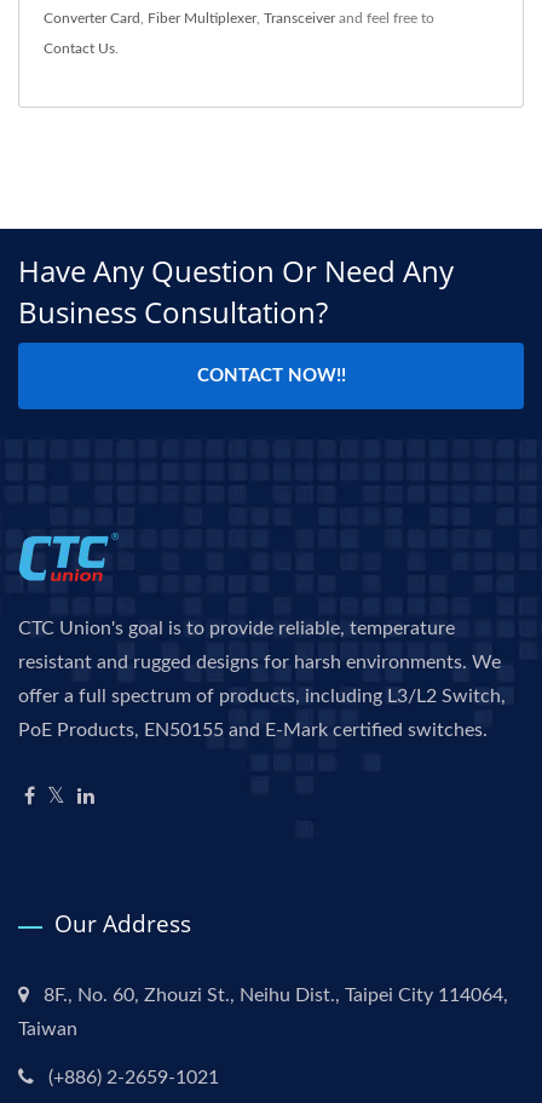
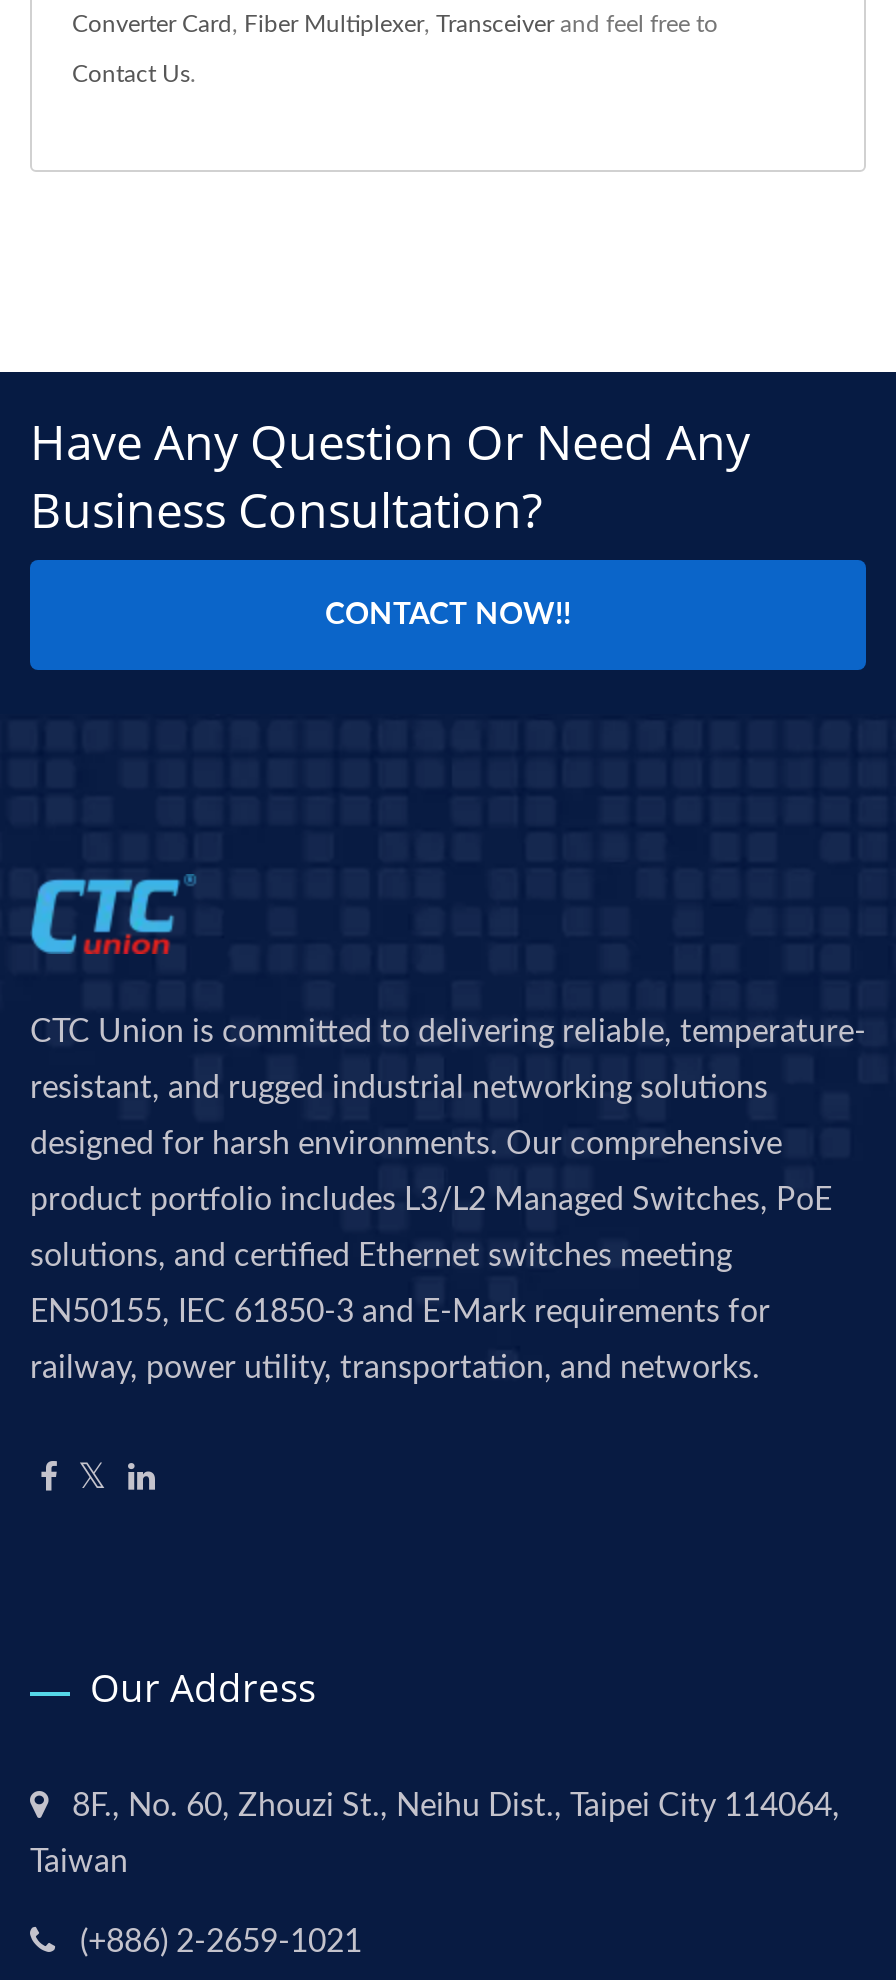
- CTC Union's goal is to provide reliable, temperature
- resistant and rugged designs for harsh environments. We
- offer a full spectrum of products, including L3/L2 Switch,
- PoE Products, EN50155 and E-Mark certified switches.
+ CTC Union is committed to delivering reliable, temperature-
+ resistant, and rugged industrial networking solutions
+ designed for harsh environments. Our comprehensive
+ product portfolio includes L3/L2 Managed Switches, PoE
+ solutions, and certified Ethernet switches meeting
+ EN50155, IEC 61850-3 and E-Mark requirements for
+ railway, power utility, transportation, and networks.
